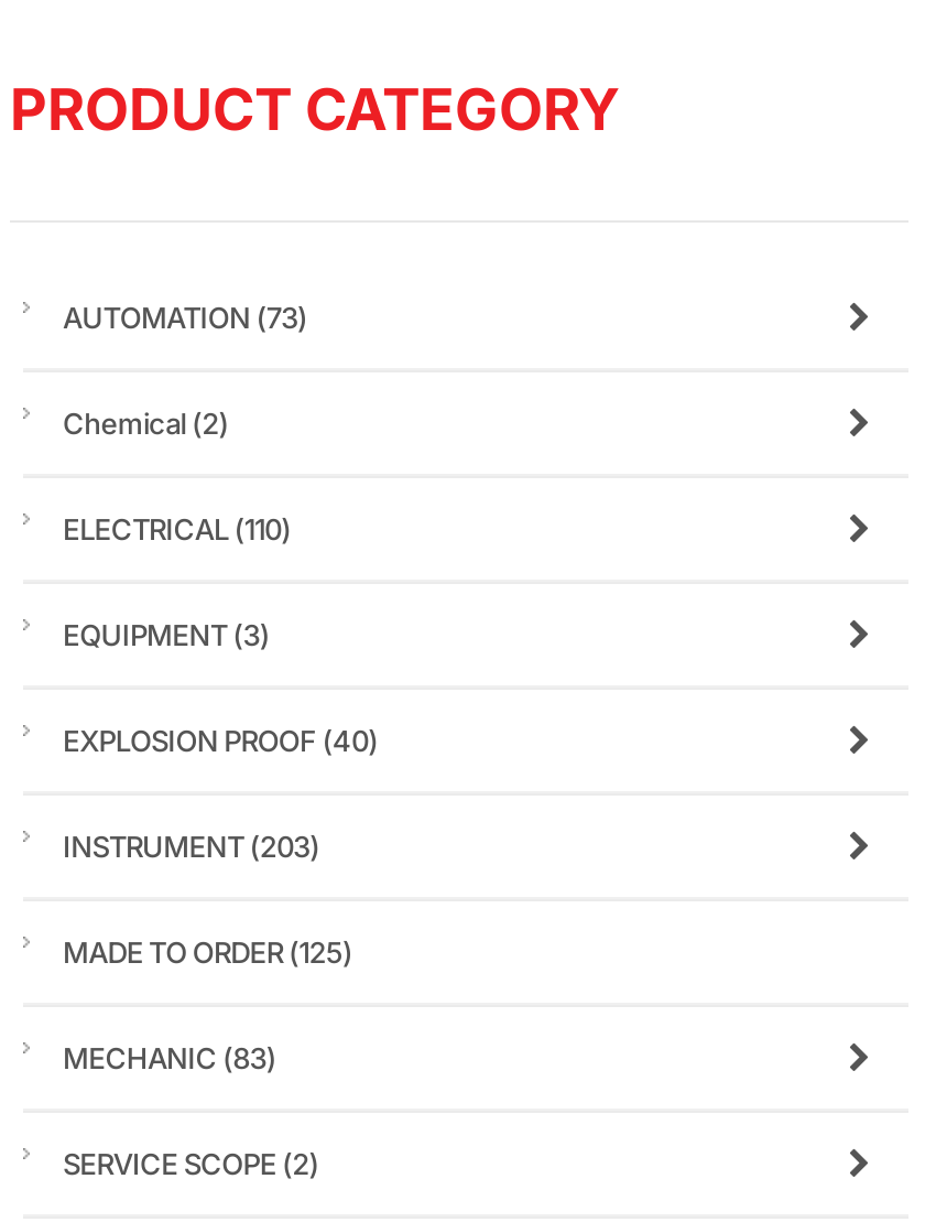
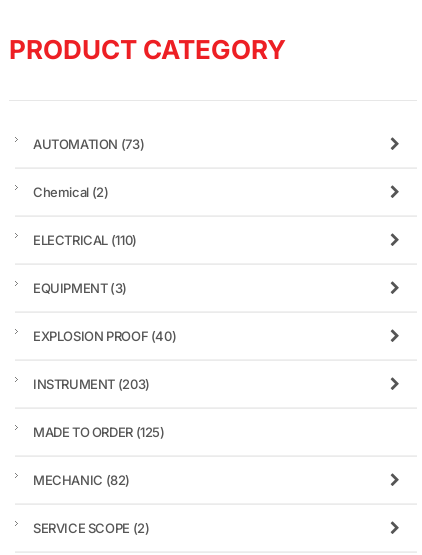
- MECHANIC (83)
+ MECHANIC (82)
